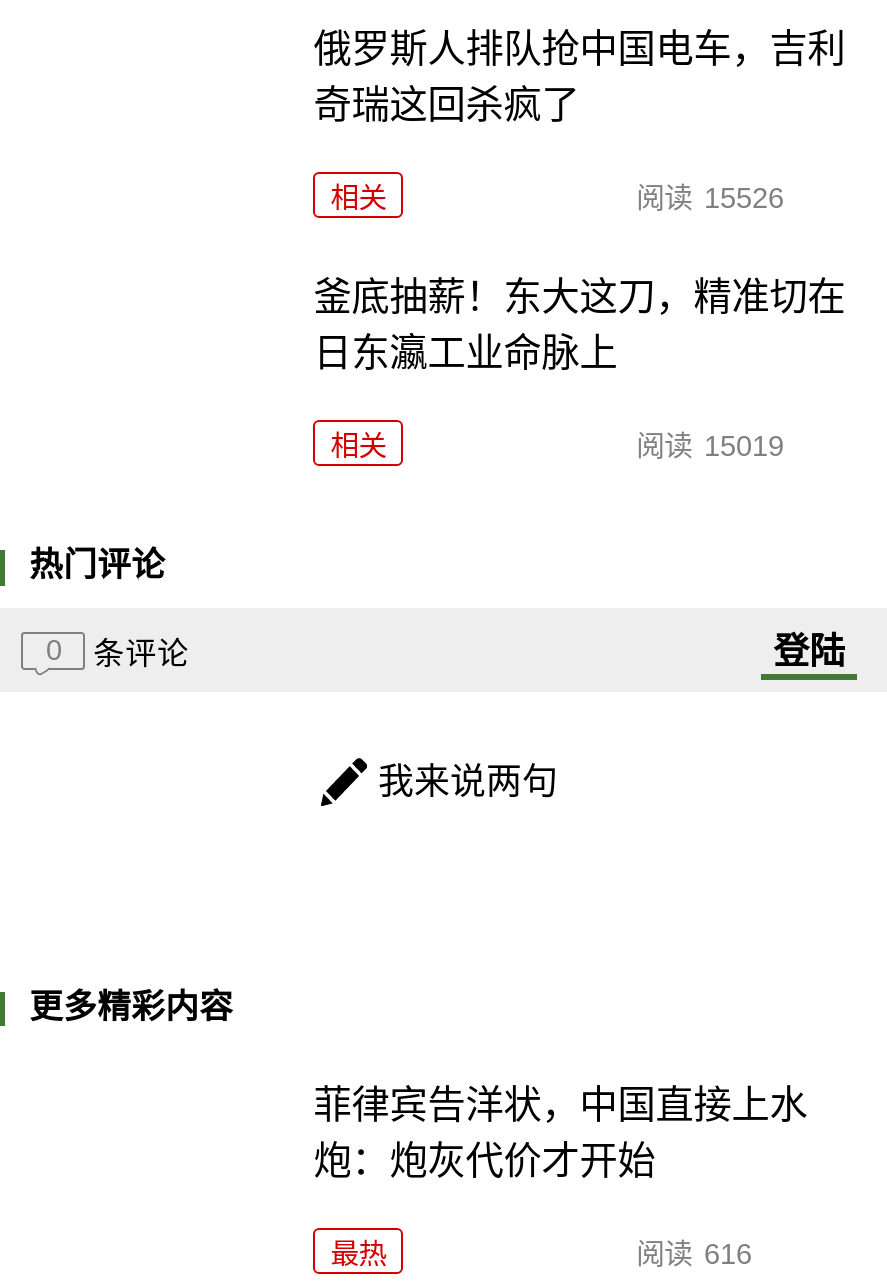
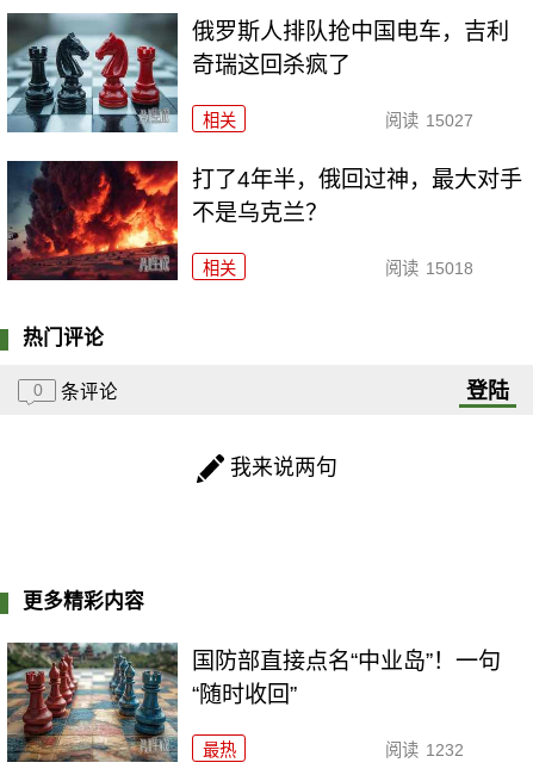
+ [image]

- 阅读 15526
+ 阅读 15027

+ [image]

- 釜底抽薪！东大这刀，精准切在
- 日东瀛工业命脉上
+ 打了4年半，俄回过神，最大对手
+ 不是乌克兰？

- 阅读 15019
+ 阅读 15018

+ [image]

- 菲律宾告洋状，中国直接上水
- 炮：炮灰代价才开始
+ 国防部直接点名“中业岛”！一句
+ “随时收回”

- 阅读 616
+ 阅读 1232
